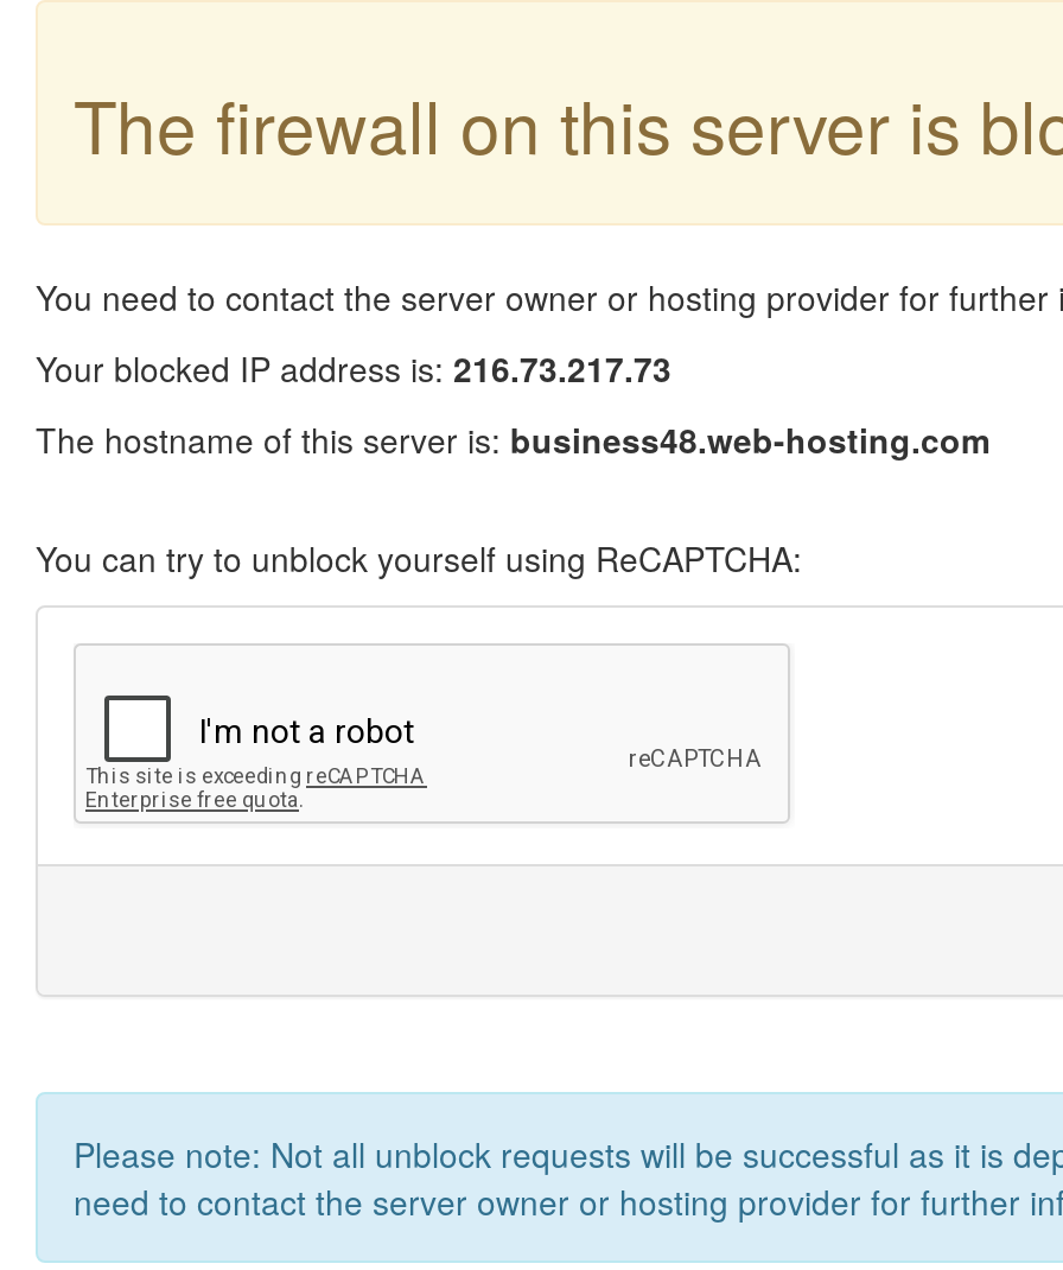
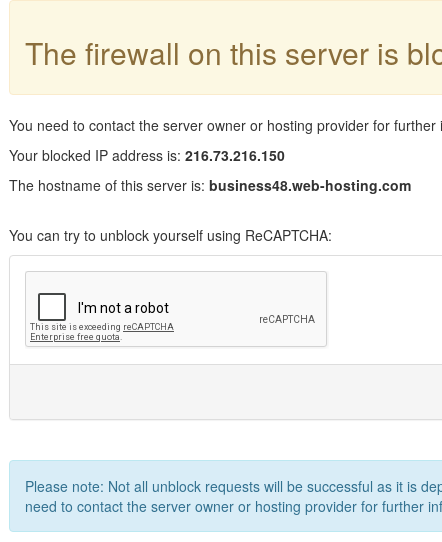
- Your blocked IP address is: 216.73.217.73
+ Your blocked IP address is: 216.73.216.150
